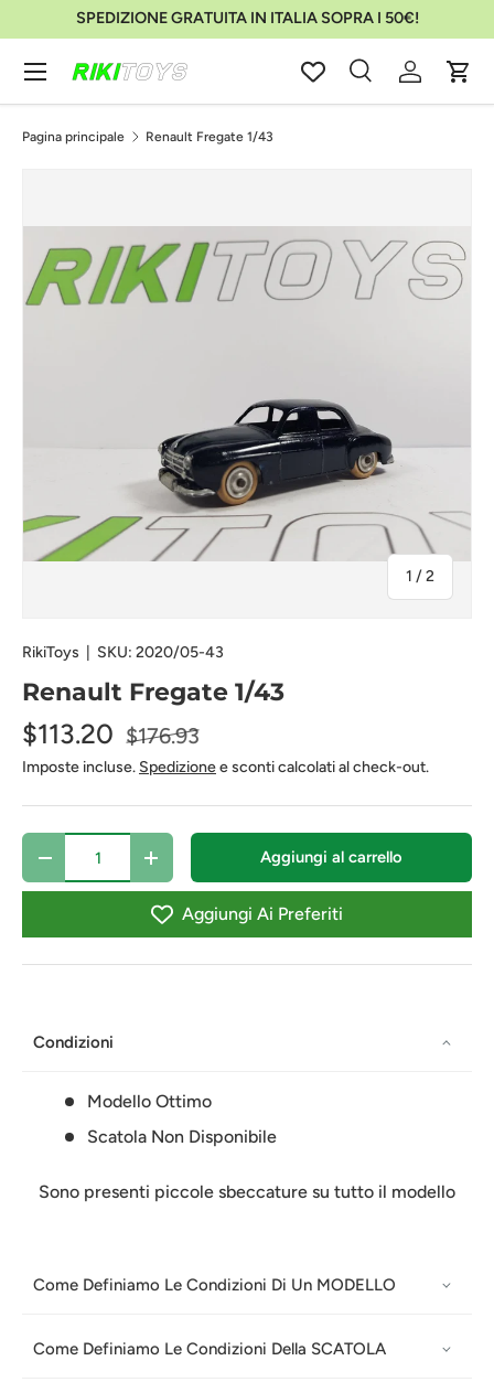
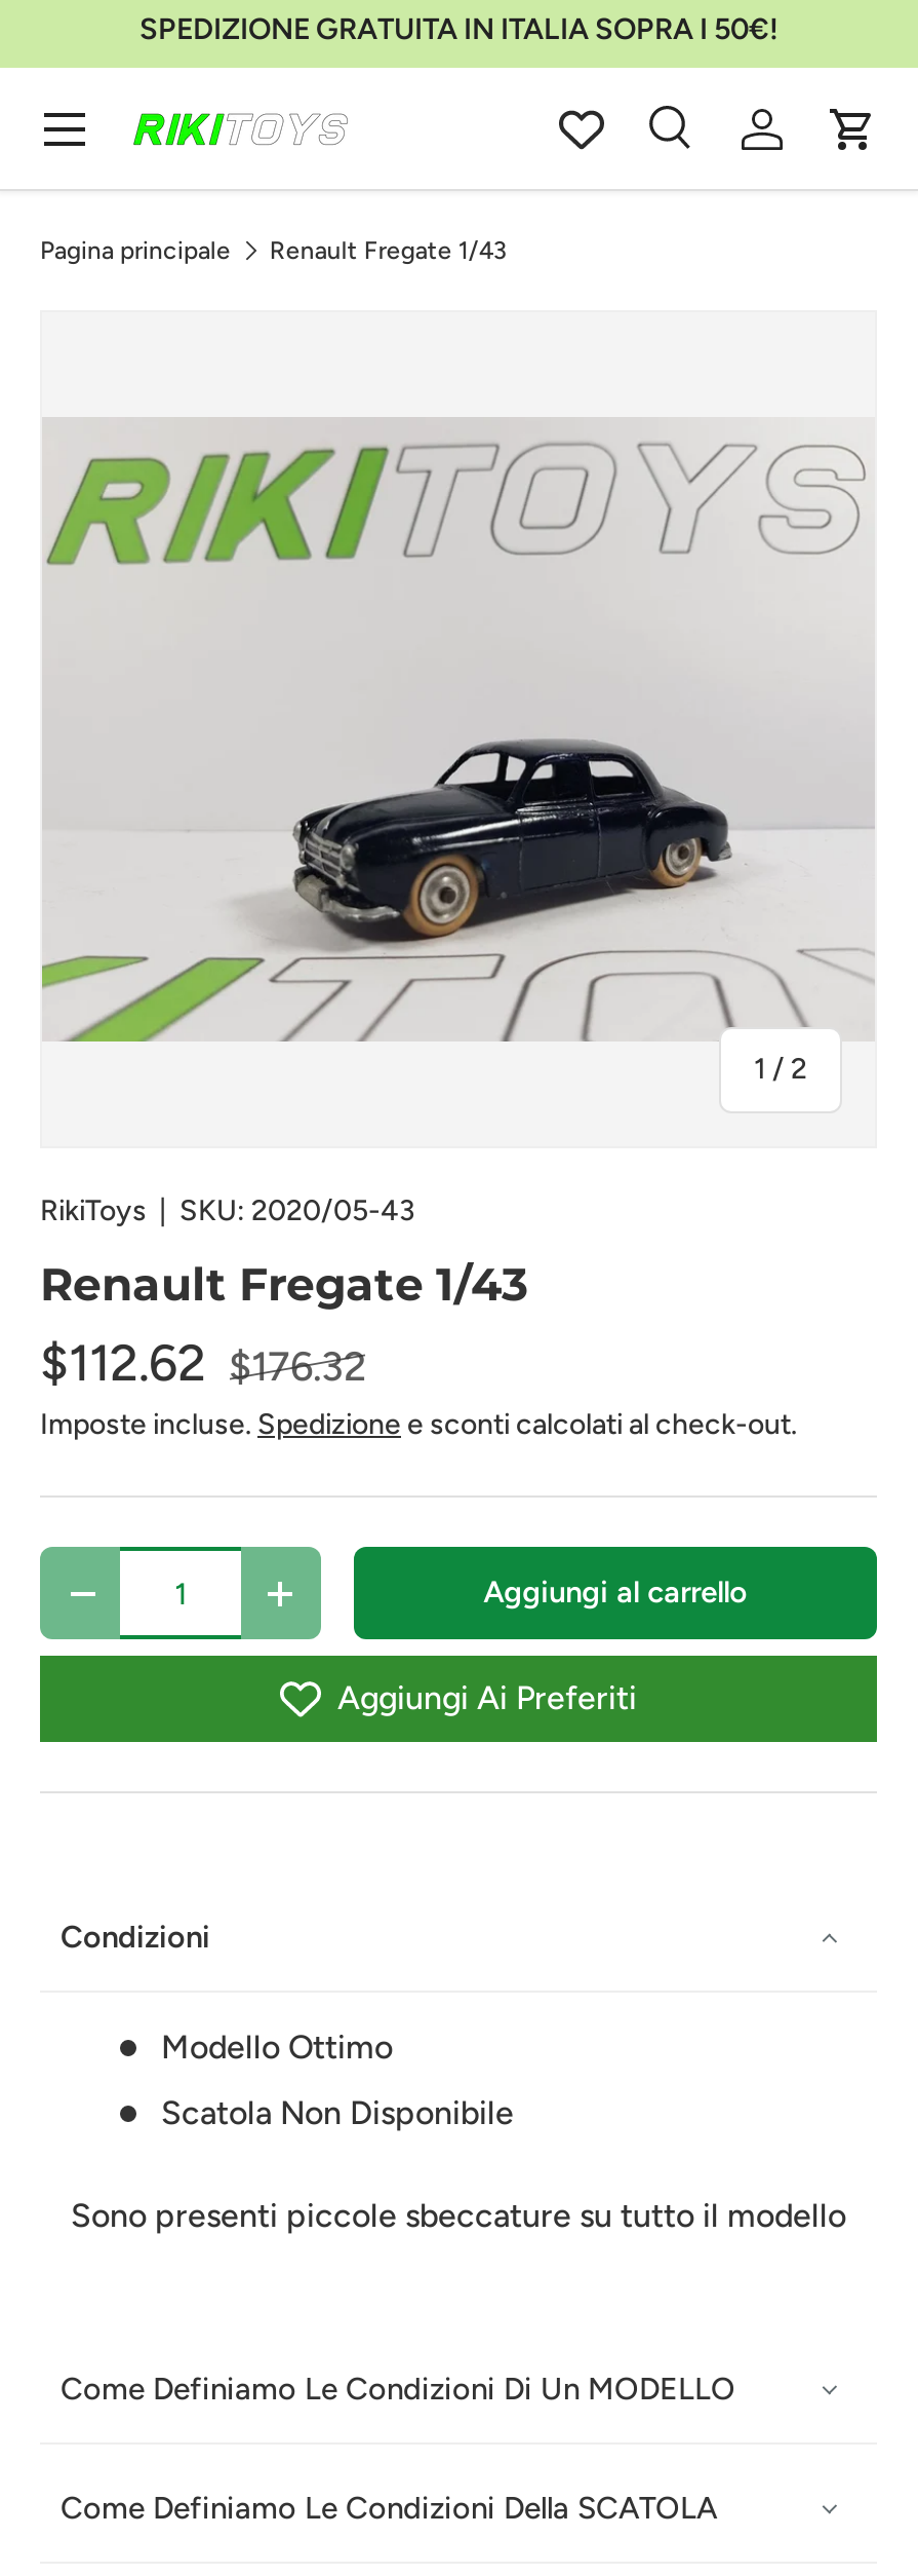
- $113.20 $176.93
+ $112.62 $176.32
